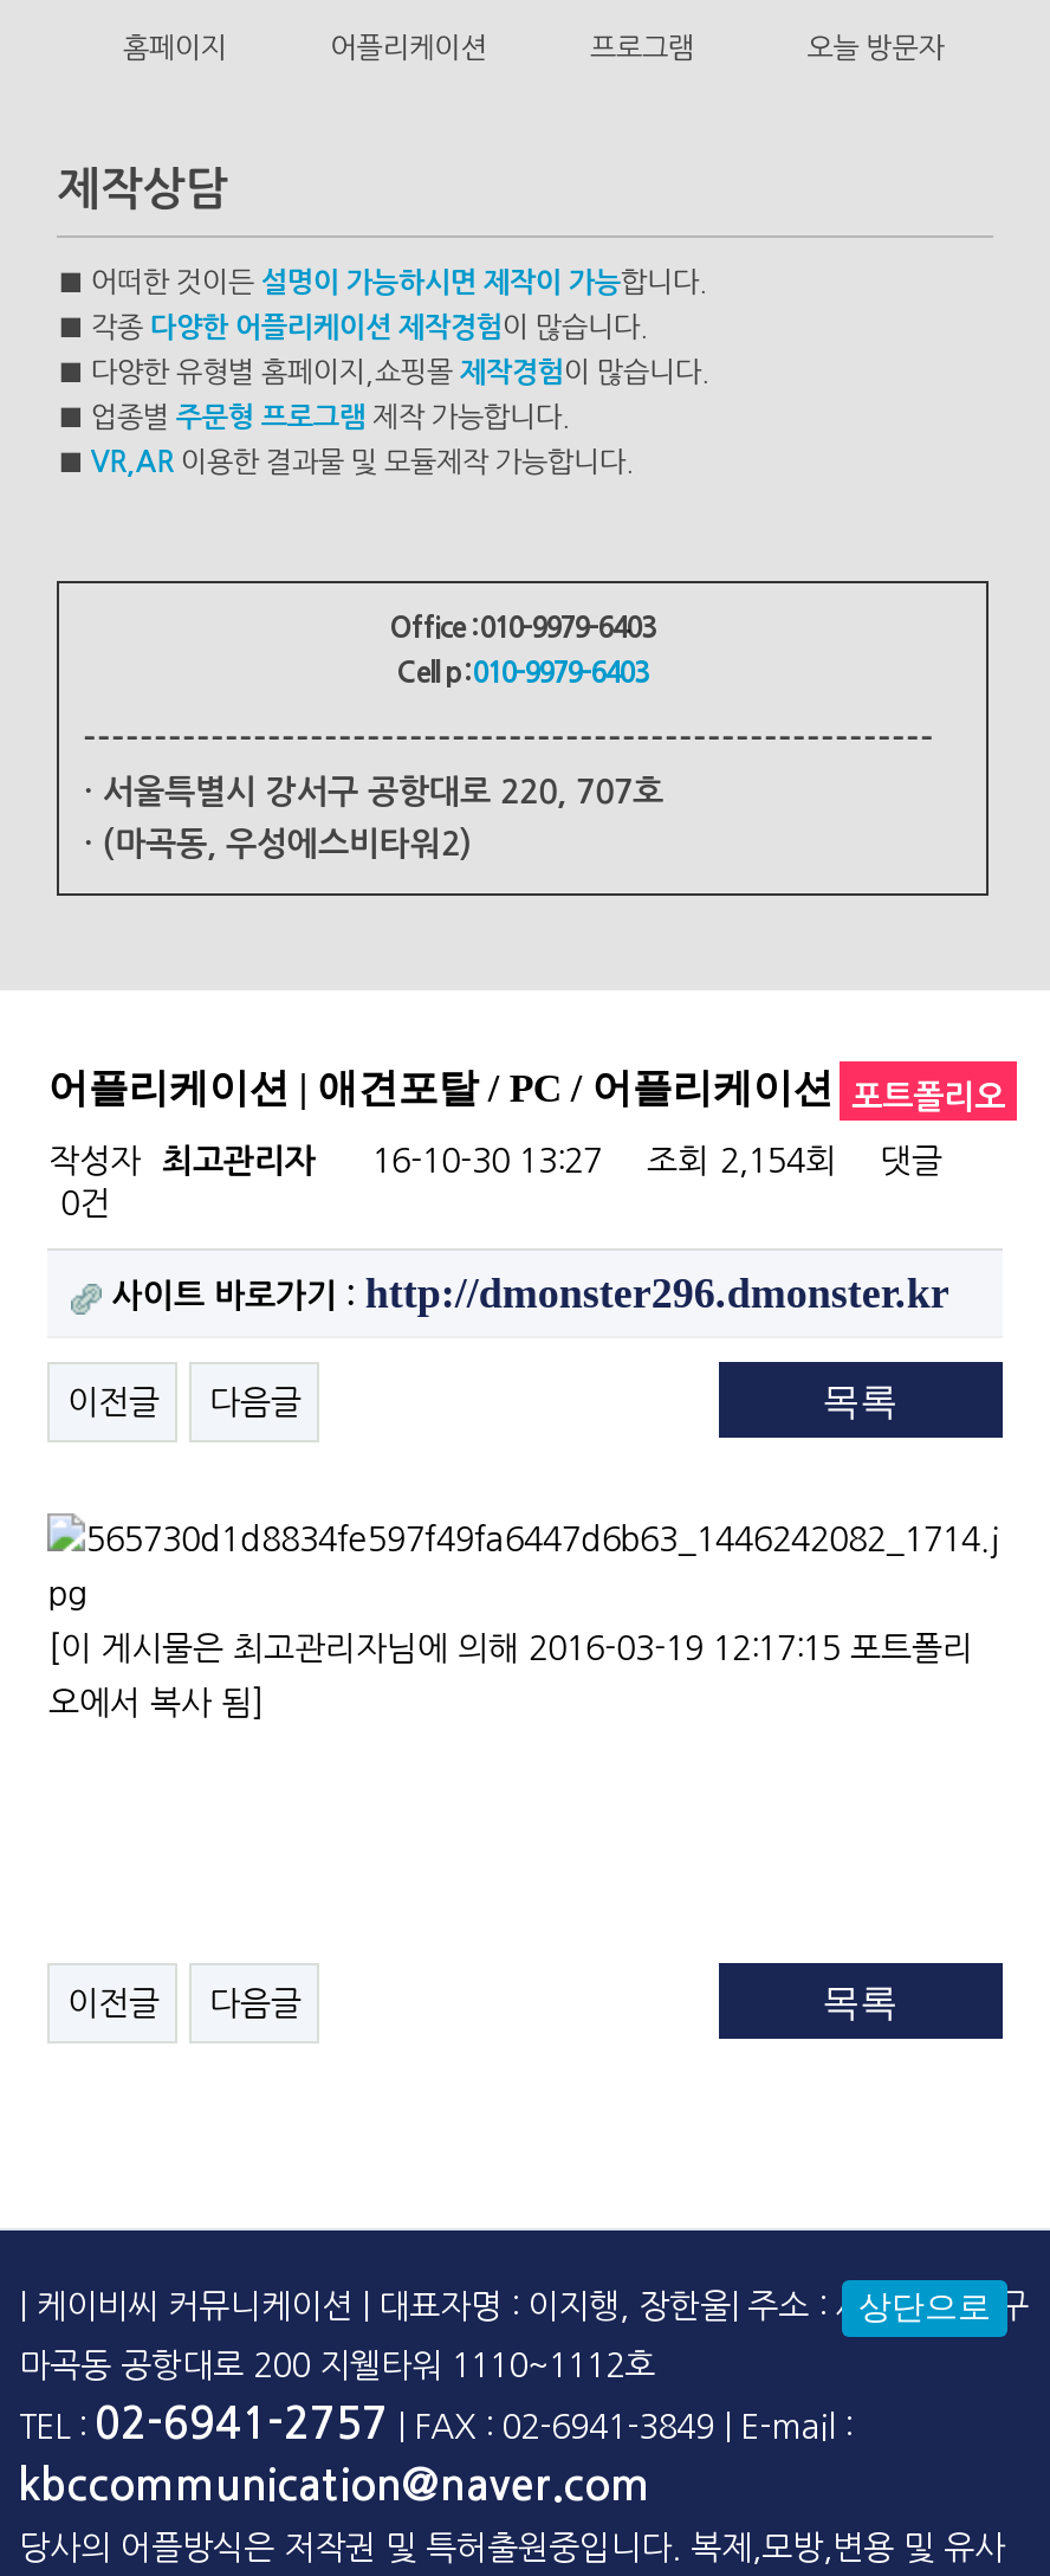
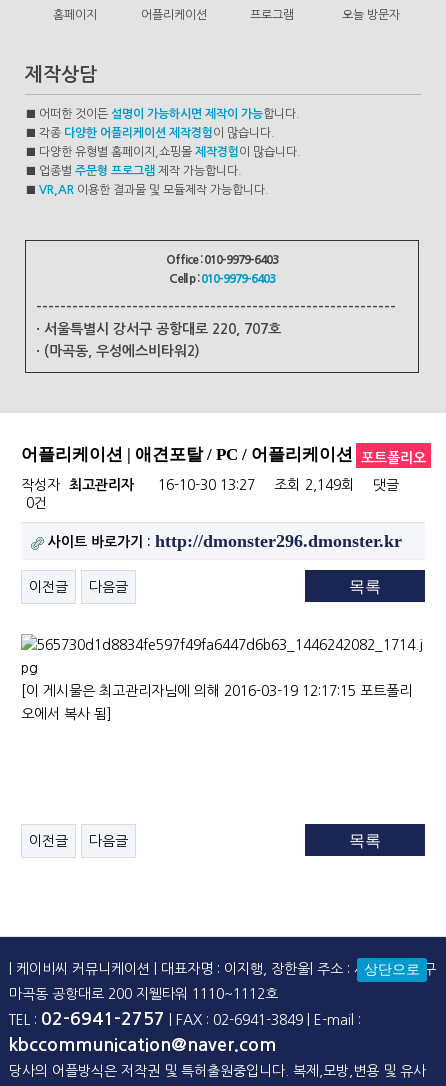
- 작성자 최고관리자 16-10-30 13:27 조회 2,154회 댓글
+ 작성자 최고관리자 16-10-30 13:27 조회 2,149회 댓글
